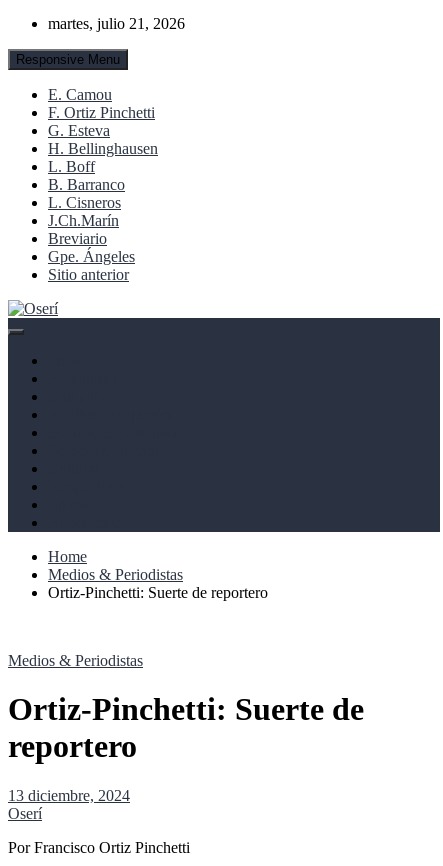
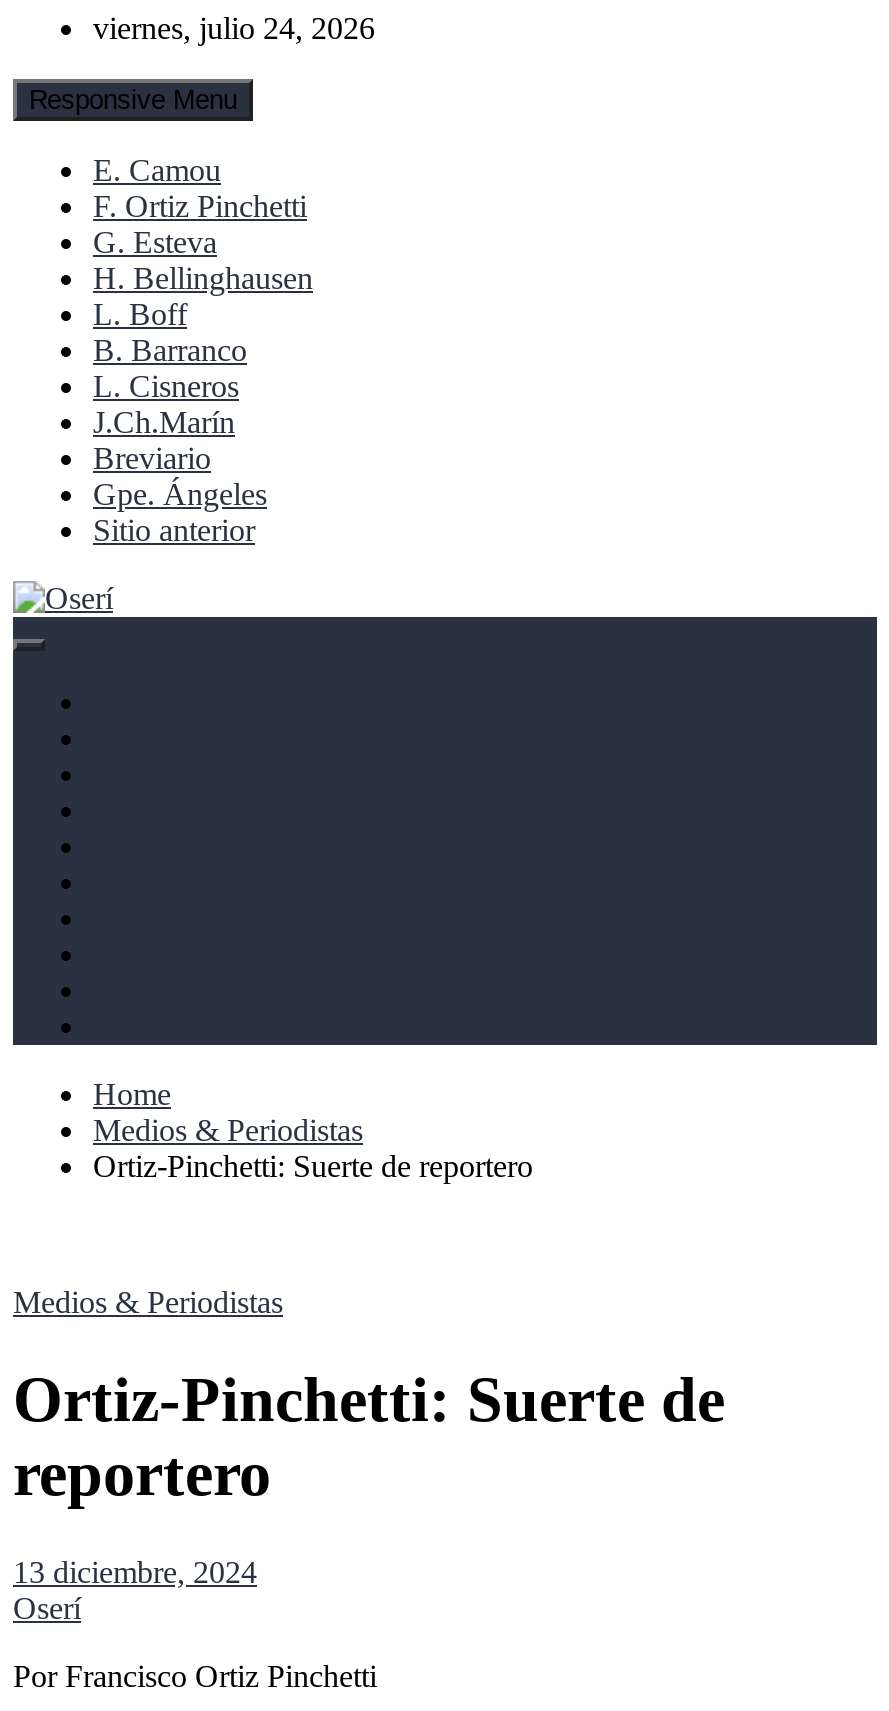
- martes, julio 21, 2026
+ viernes, julio 24, 2026
